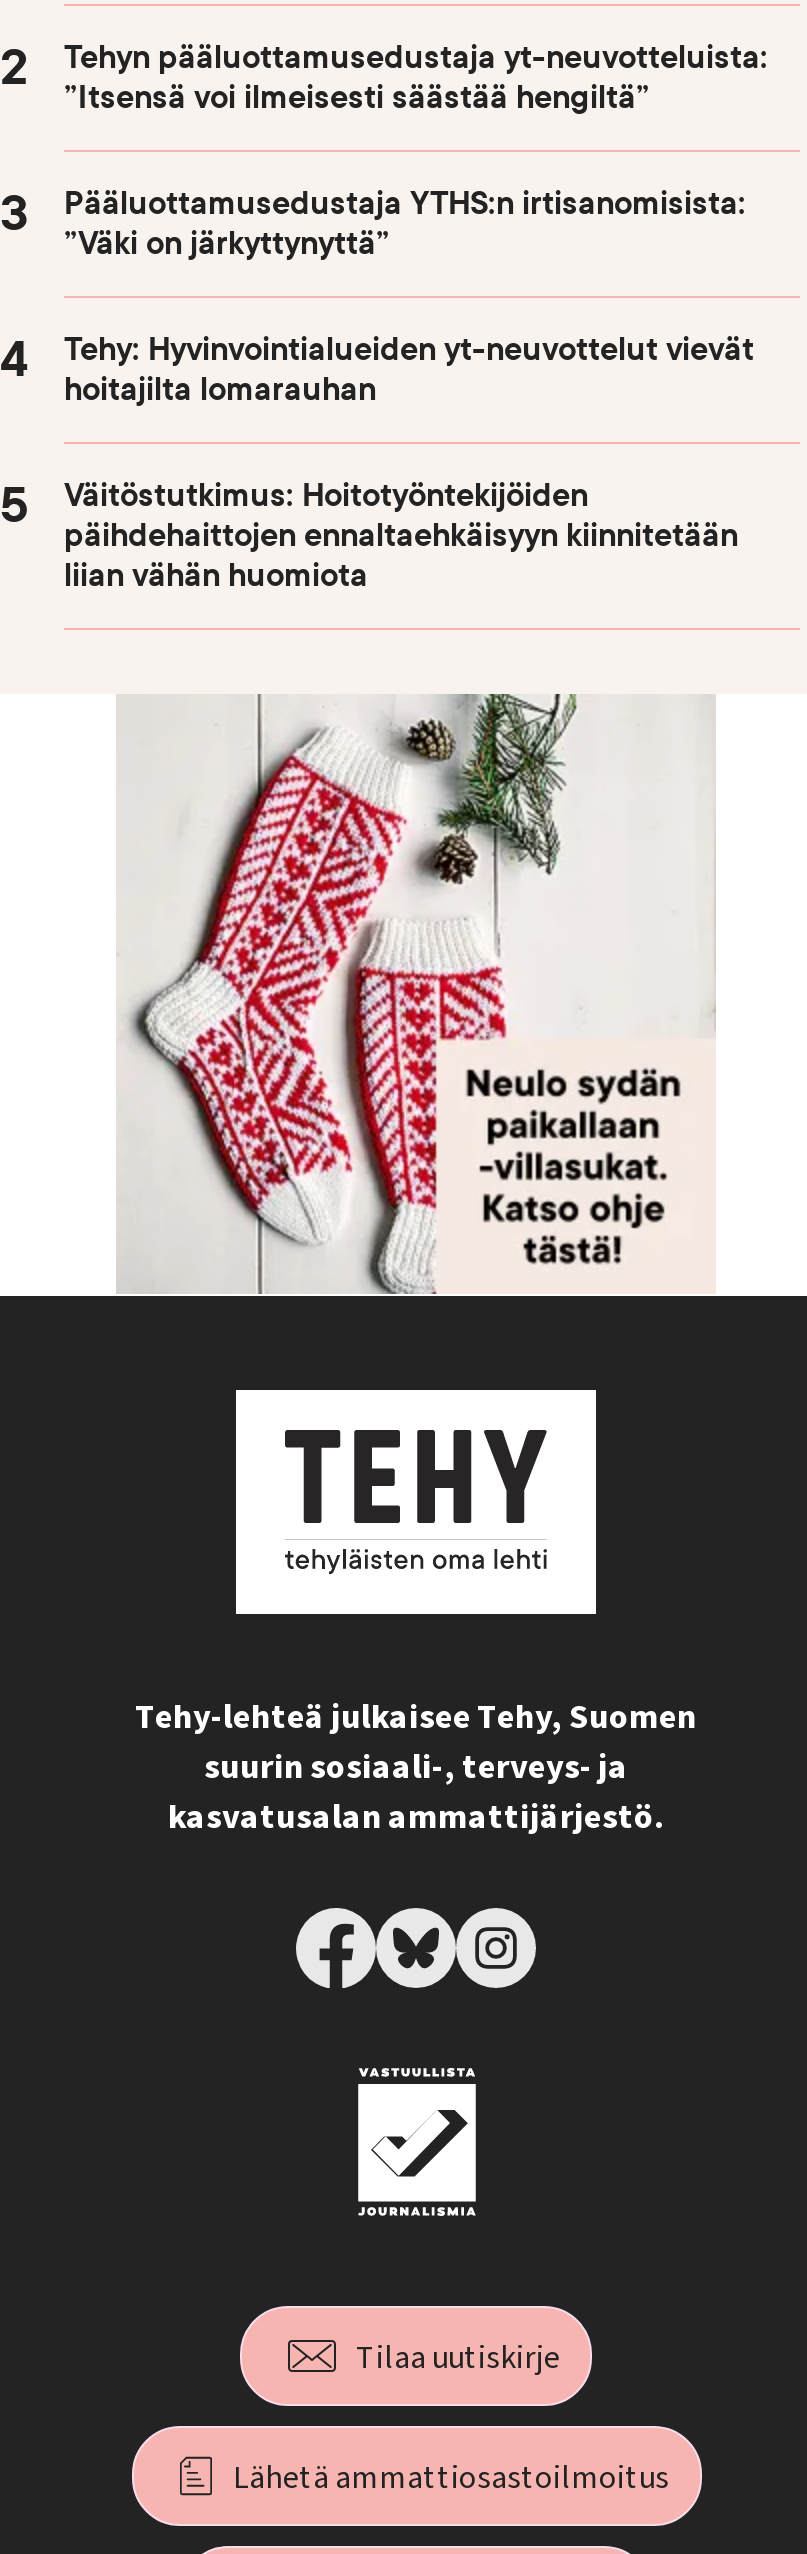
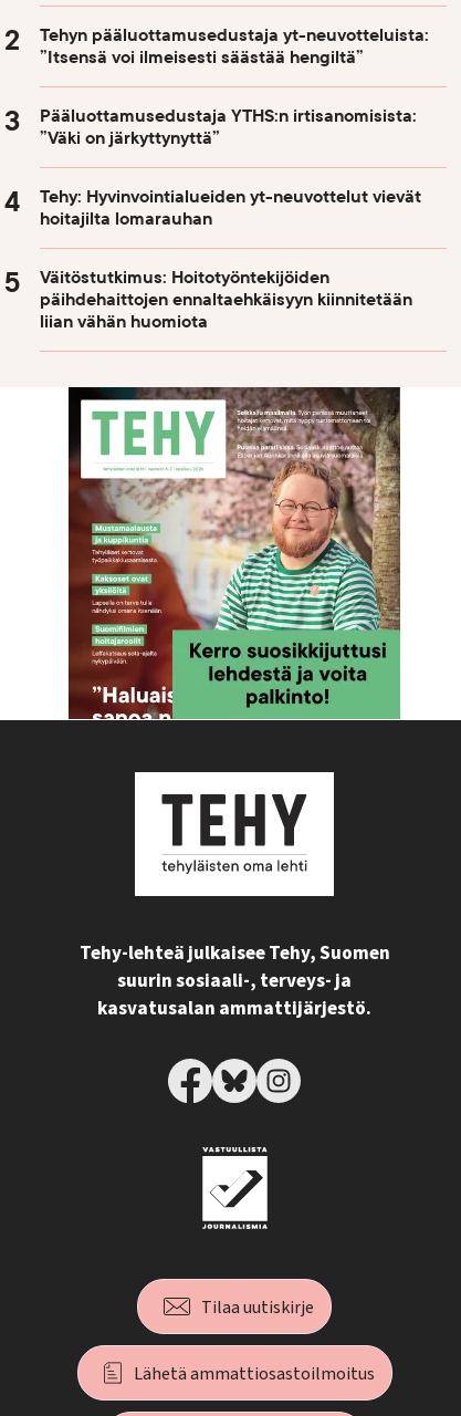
- [image]
+ [image]
